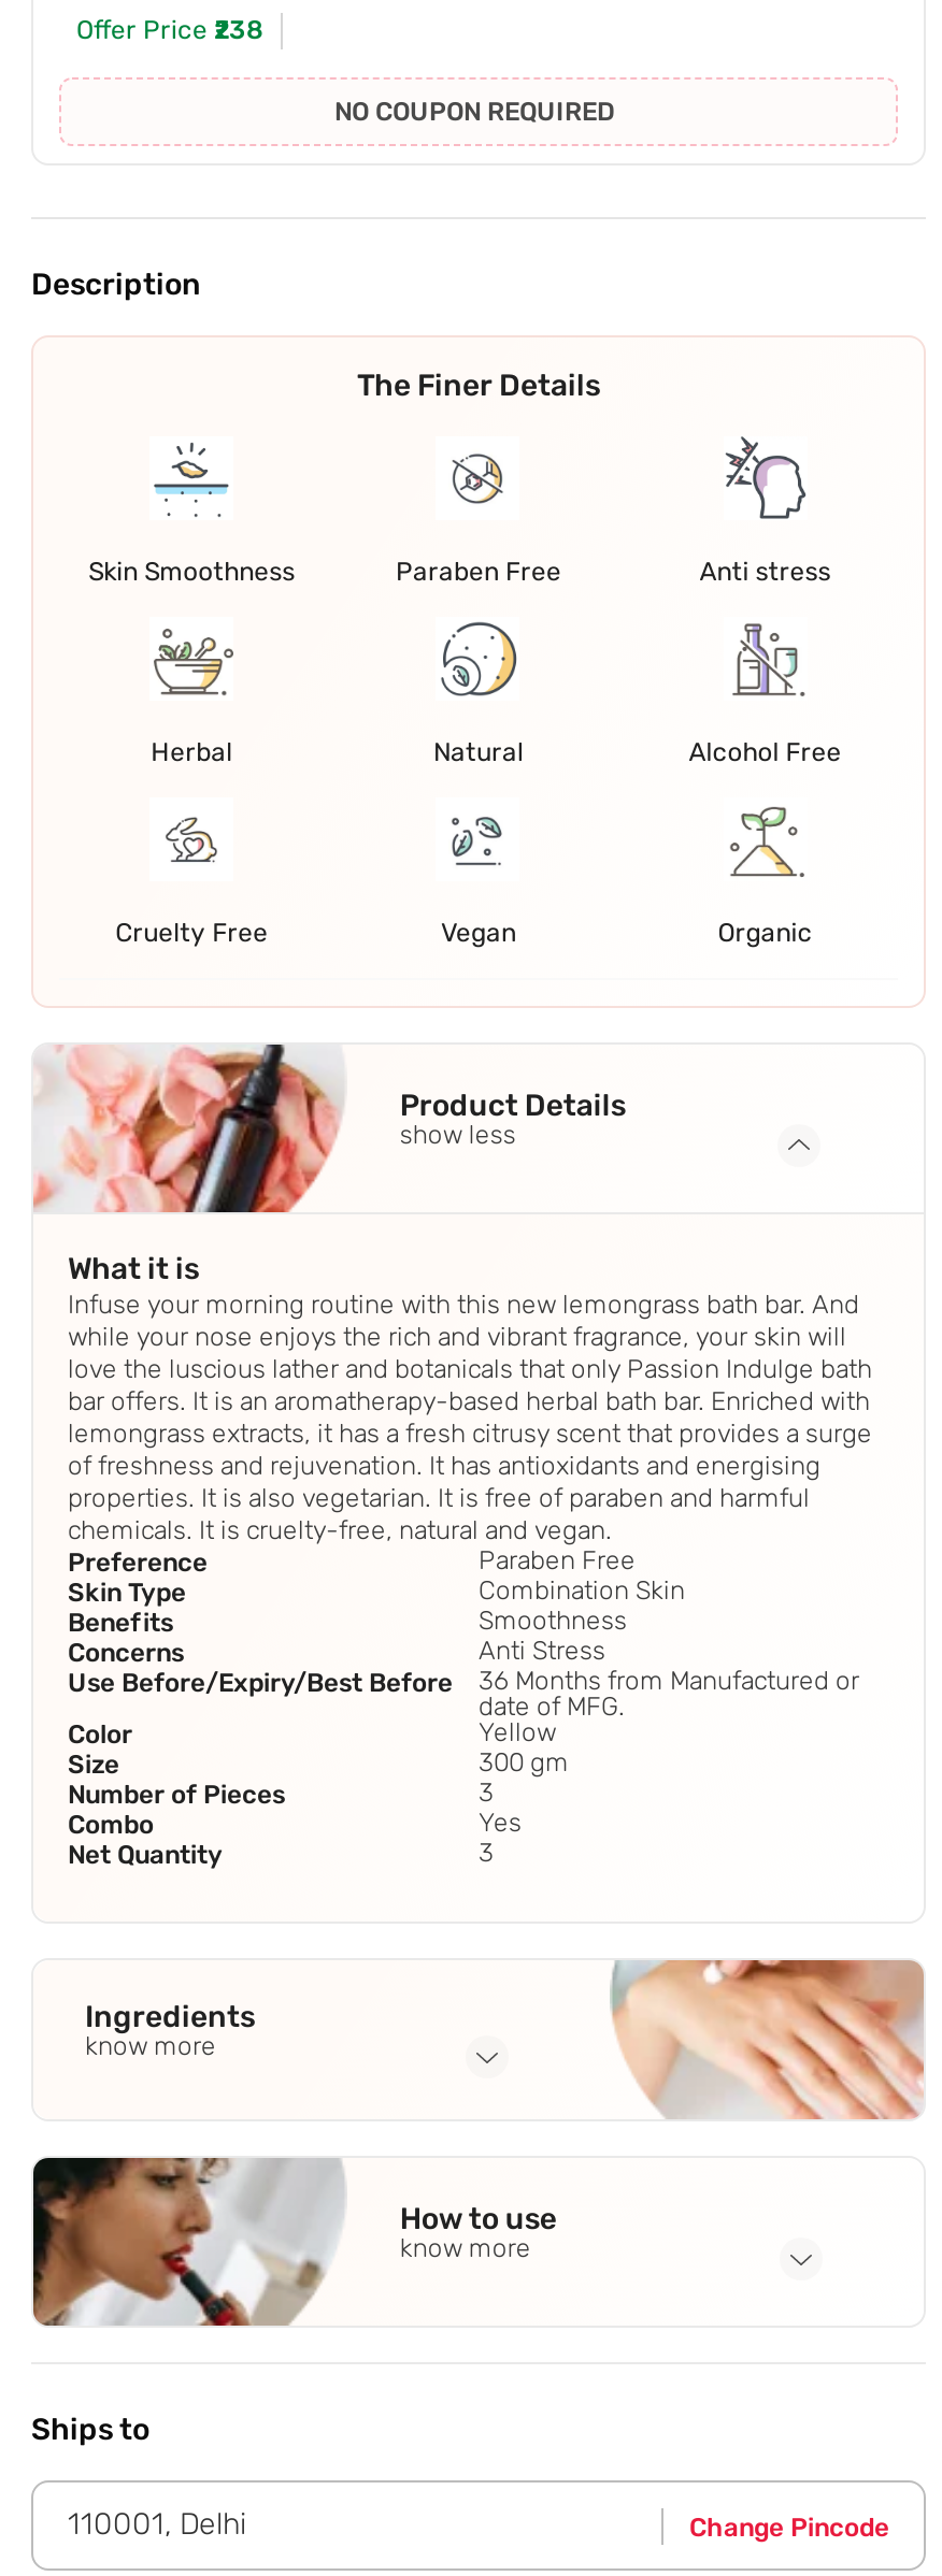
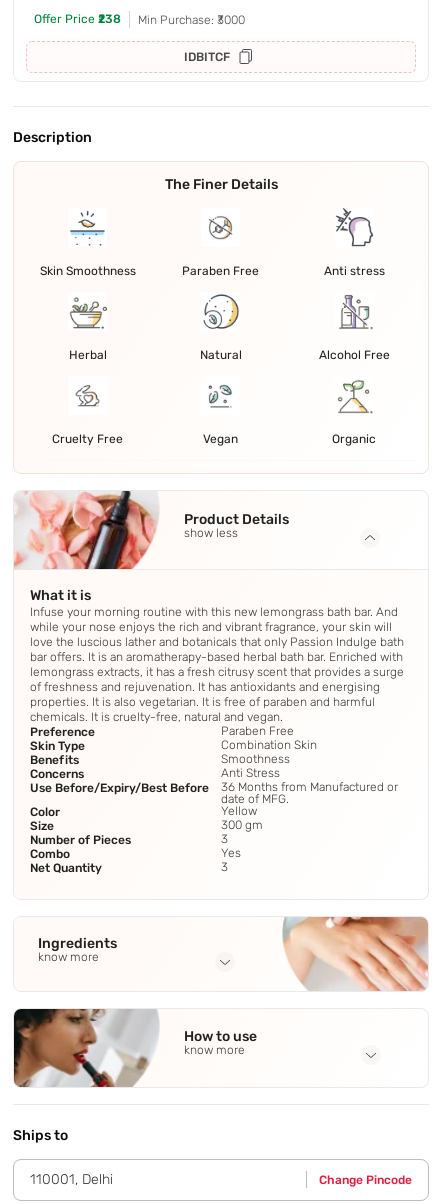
- NO COUPON REQUIRED
+ Min Purchase: ₹3000
+ IDBITCF
